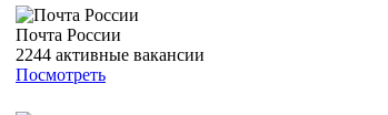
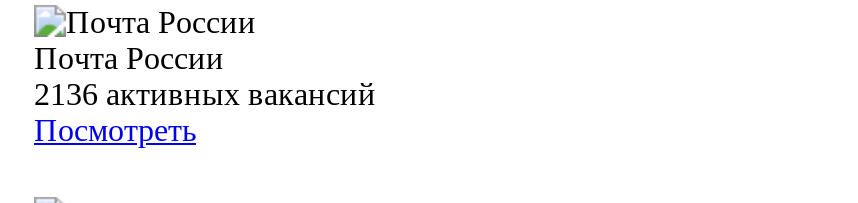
- 2244 активные вакансии
+ 2136 активных вакансий
